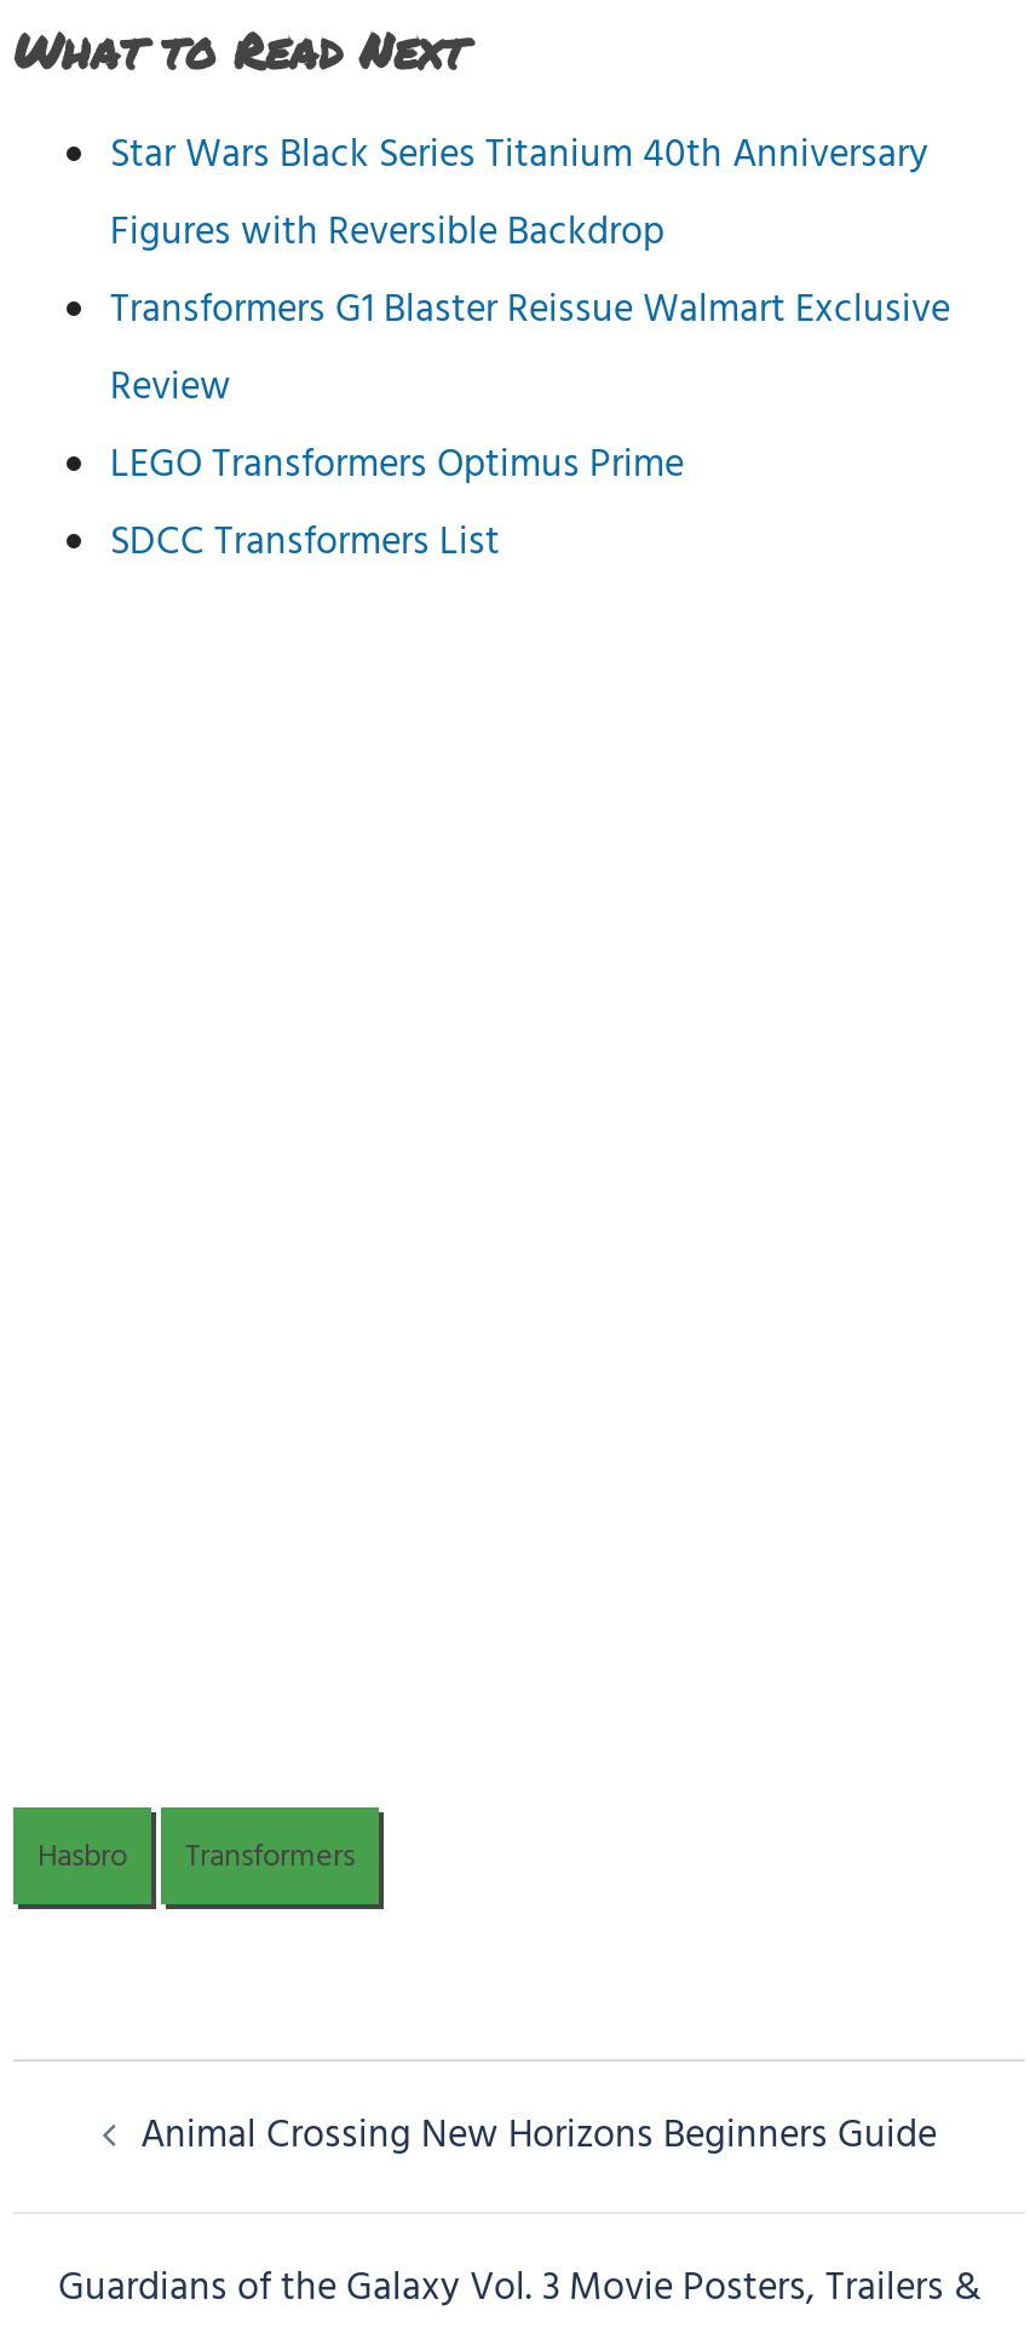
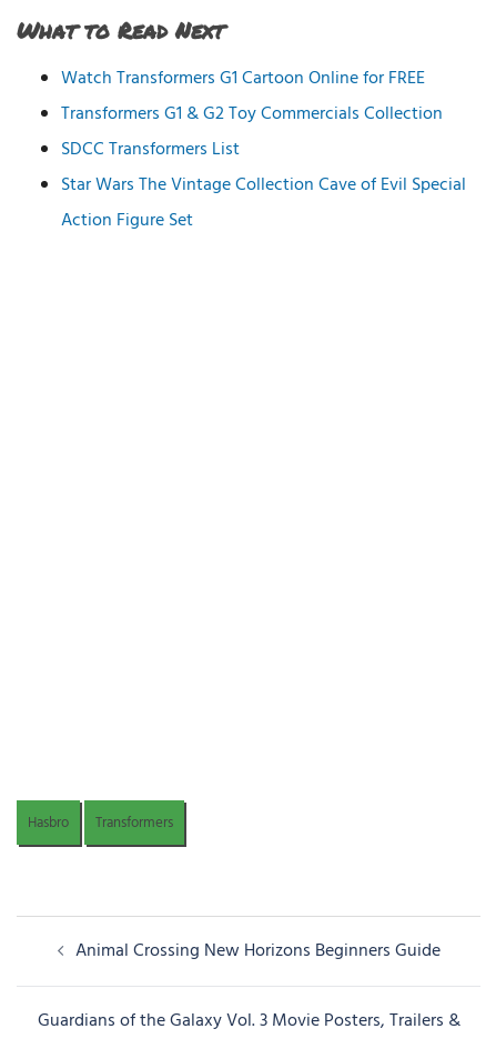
- Star Wars Black Series Titanium 40th Anniversary
- Figures with Reversible Backdrop
- Transformers G1 Blaster Reissue Walmart Exclusive
- Review
- LEGO Transformers Optimus Prime
+ Watch Transformers G1 Cartoon Online for FREE
+ Transformers G1 & G2 Toy Commercials Collection

moved up: SDCC Transformers List

+ Star Wars The Vintage Collection Cave of Evil Special
+ Action Figure Set
